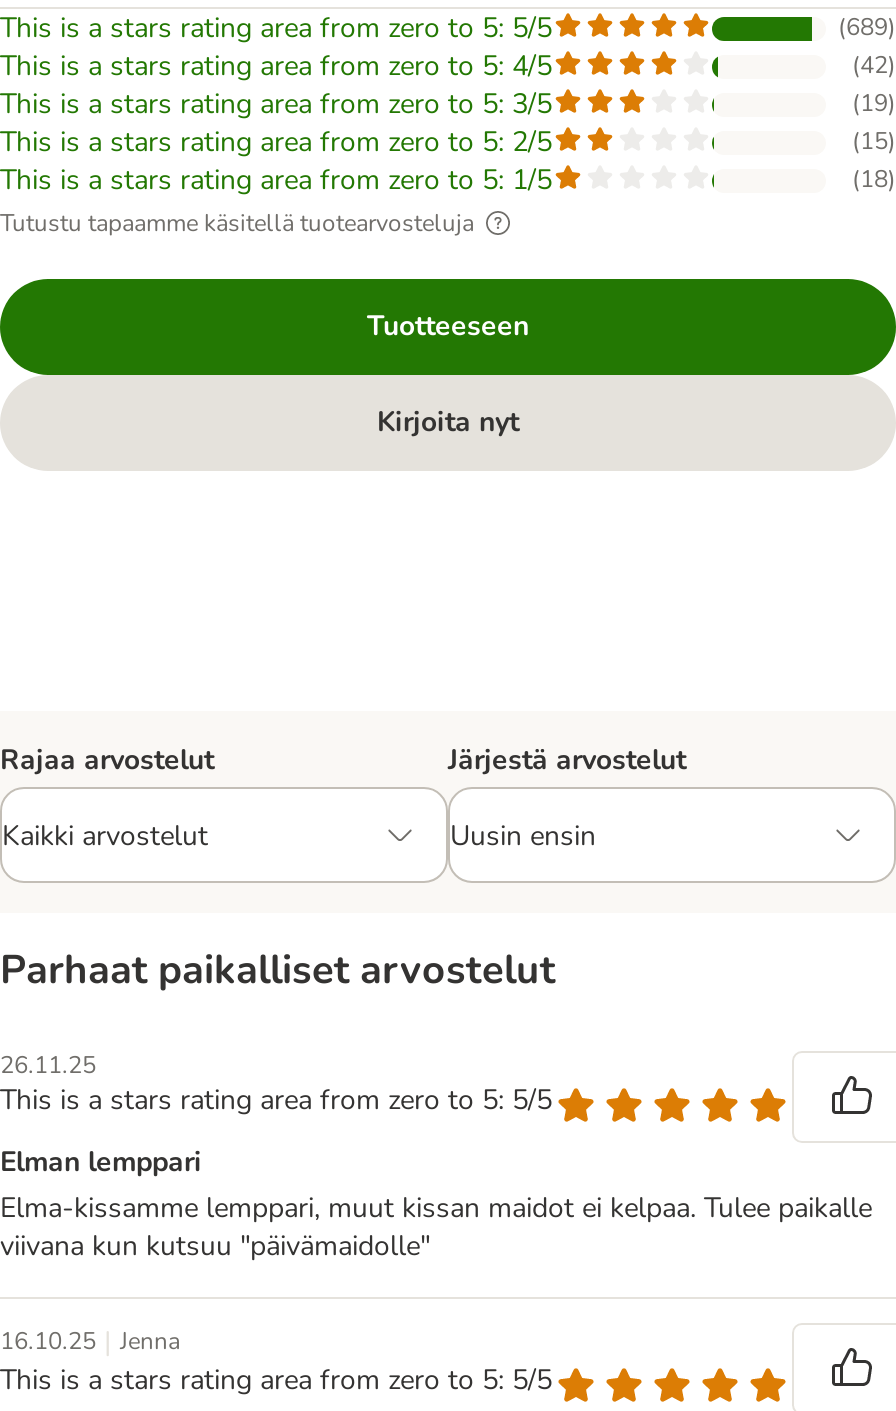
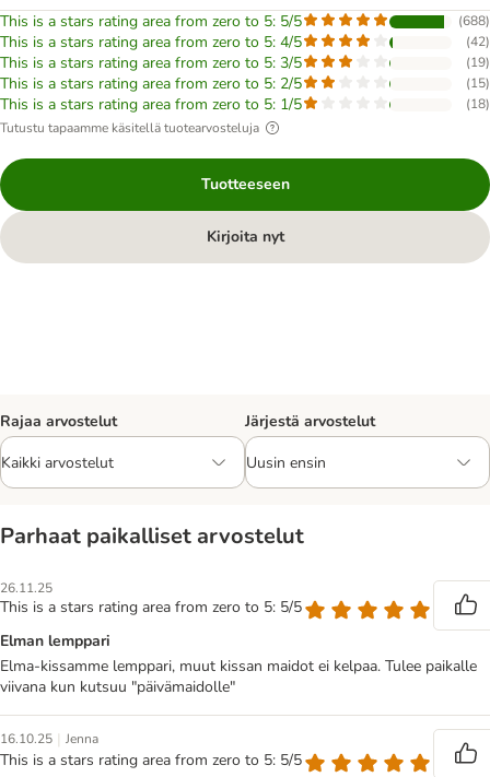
- (689)
+ (688)
